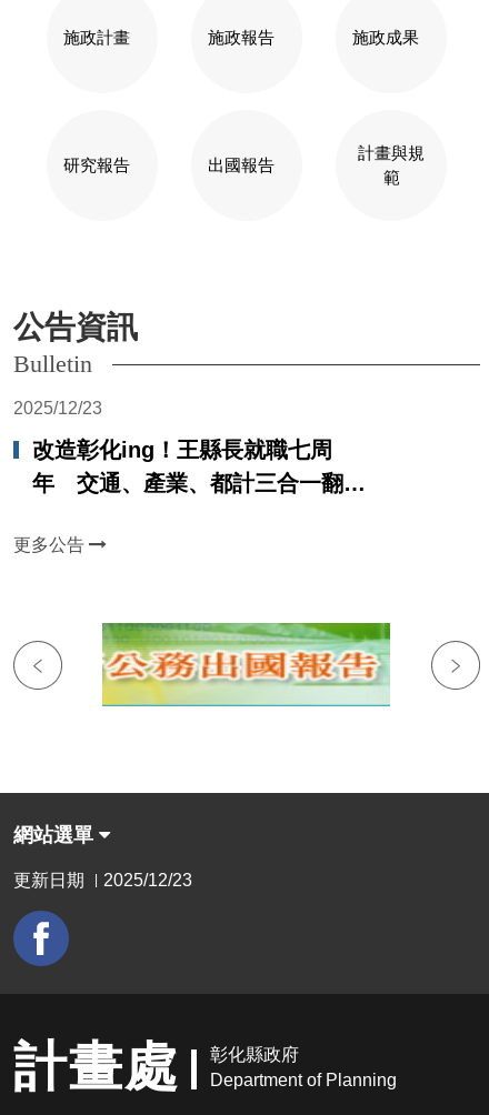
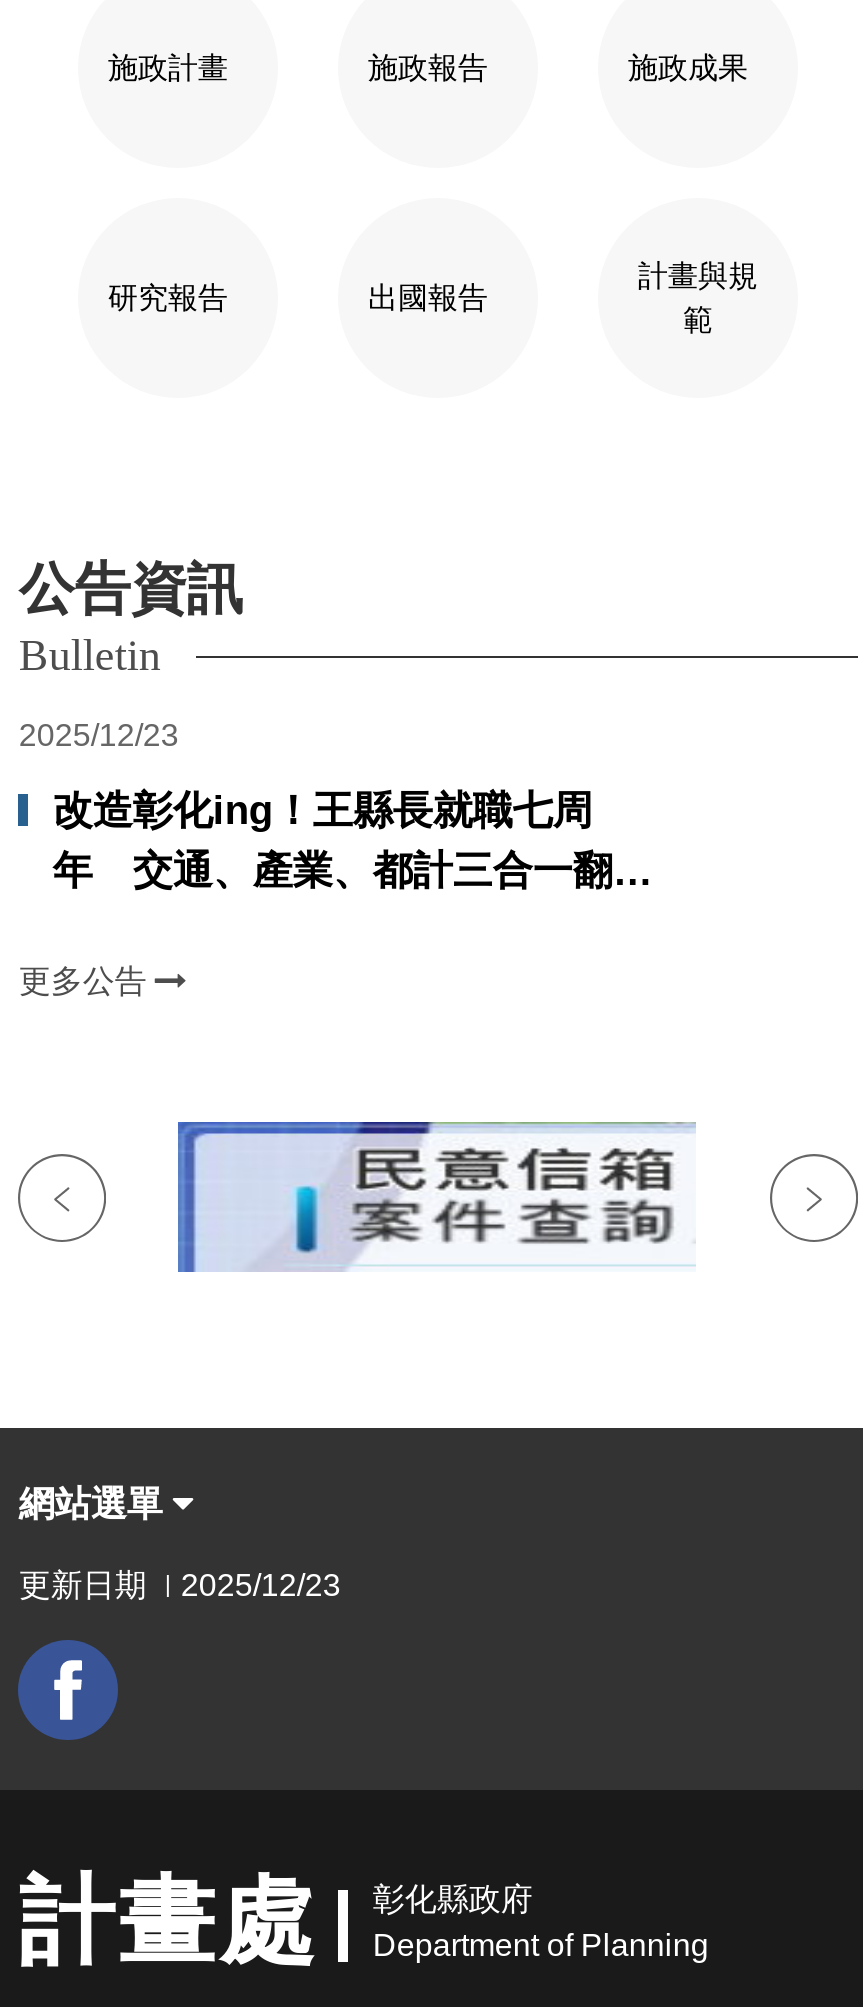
- [image]
+ [image]
